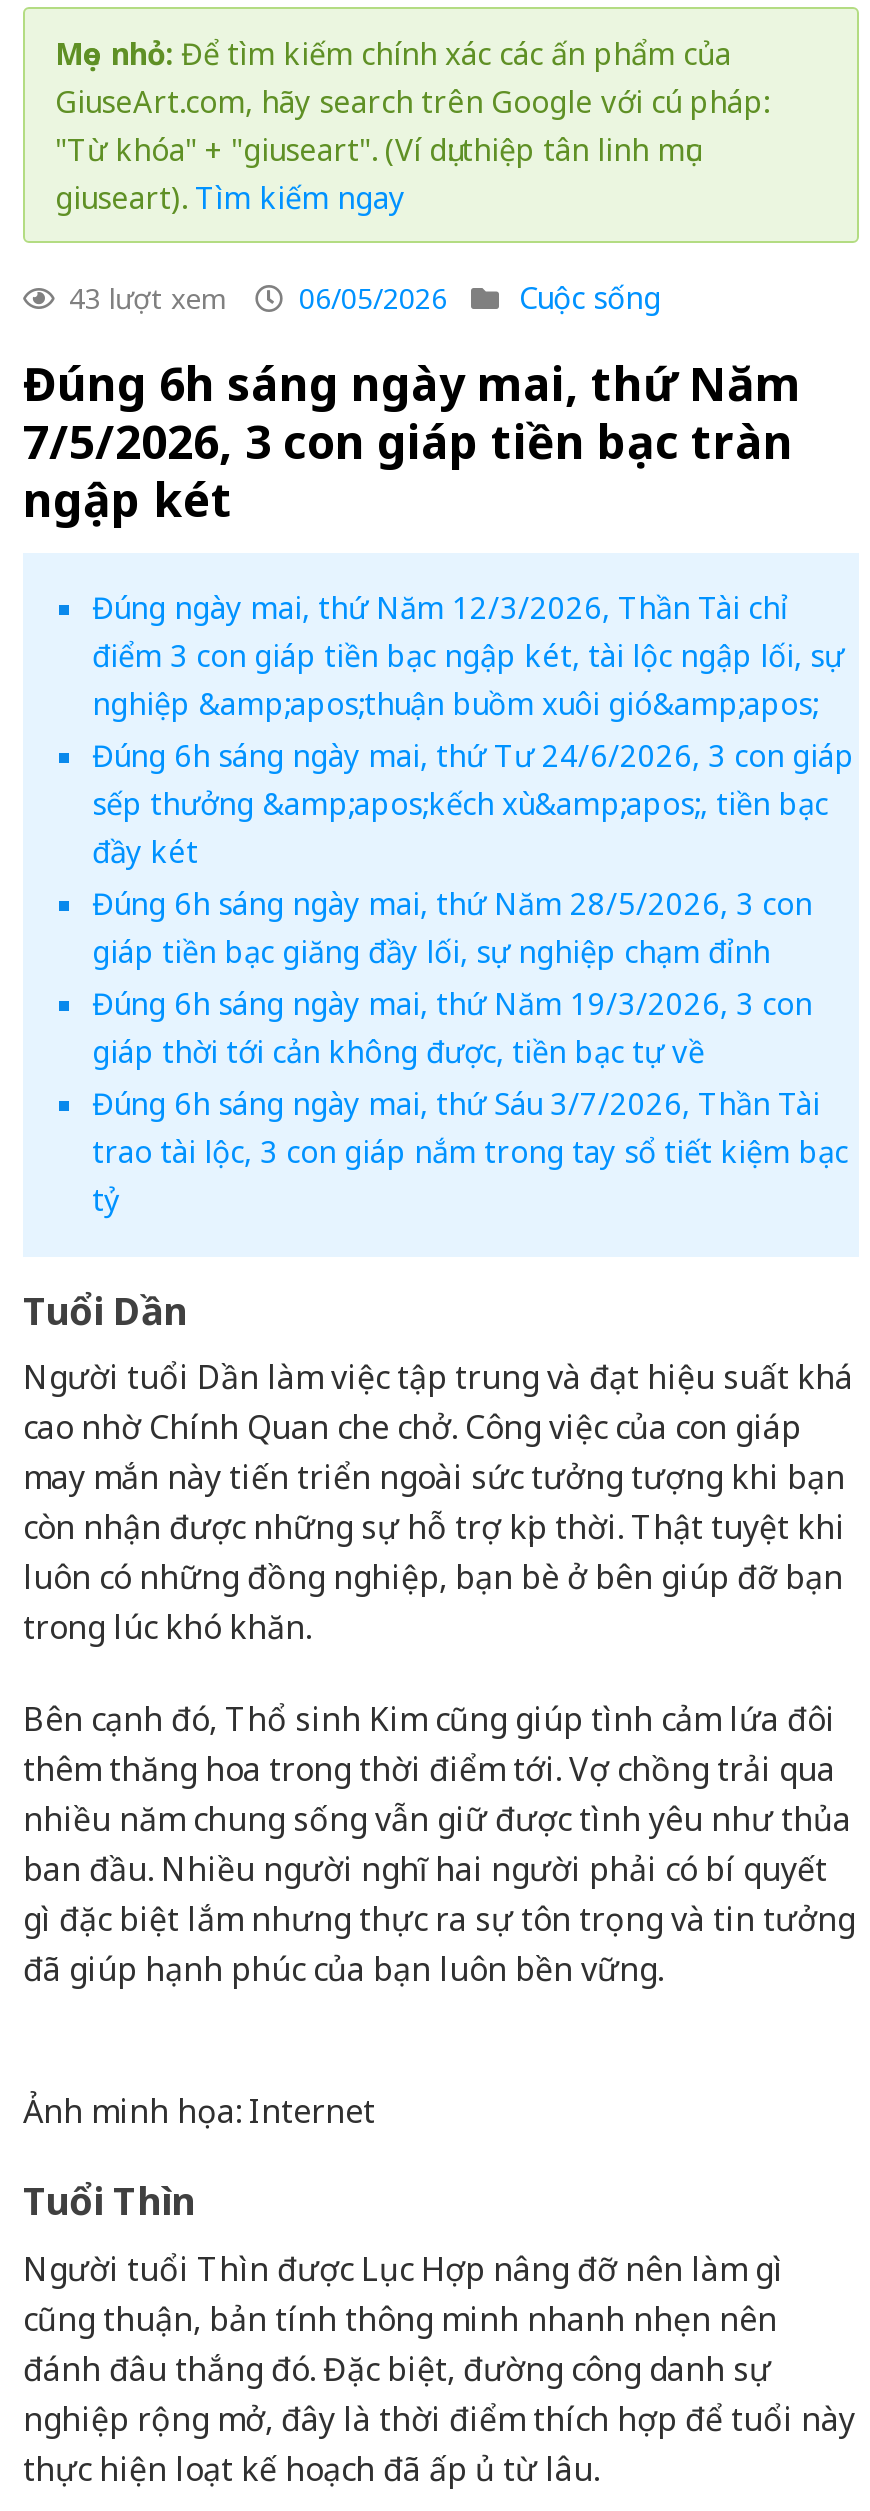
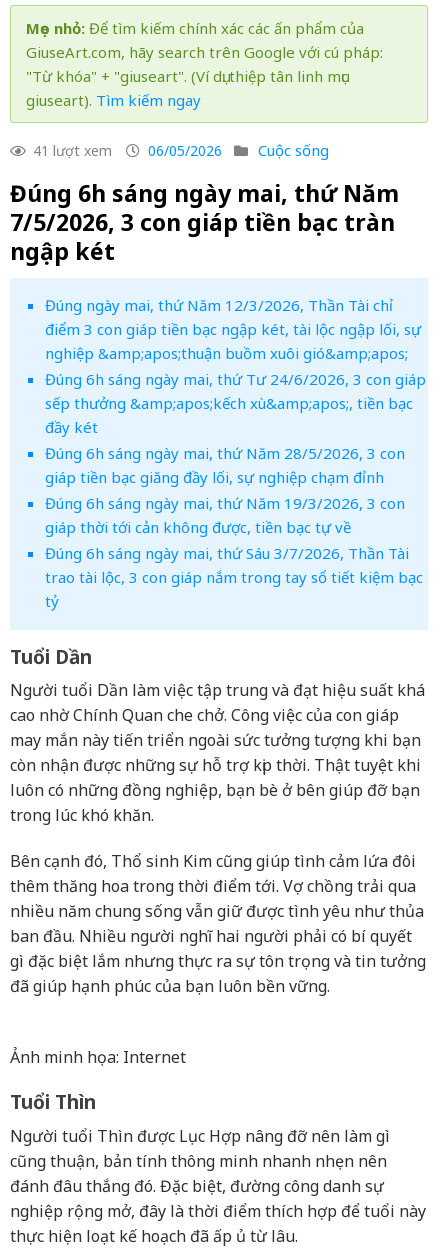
- 43 lượt xem 06/05/2026 Cuộc sống
+ 41 lượt xem 06/05/2026 Cuộc sống
